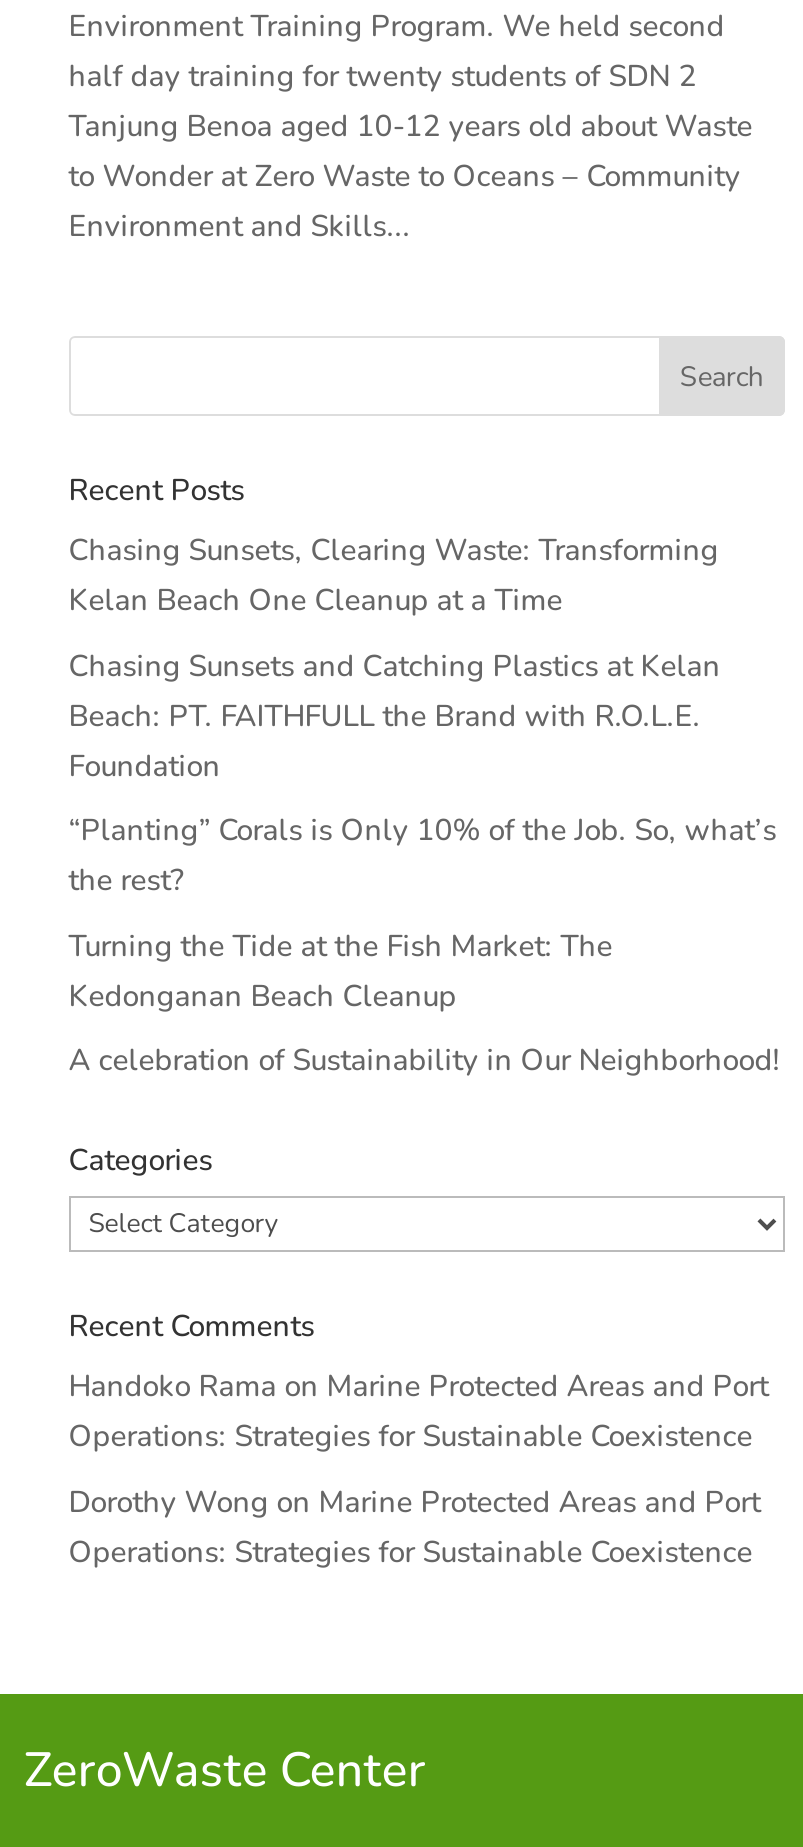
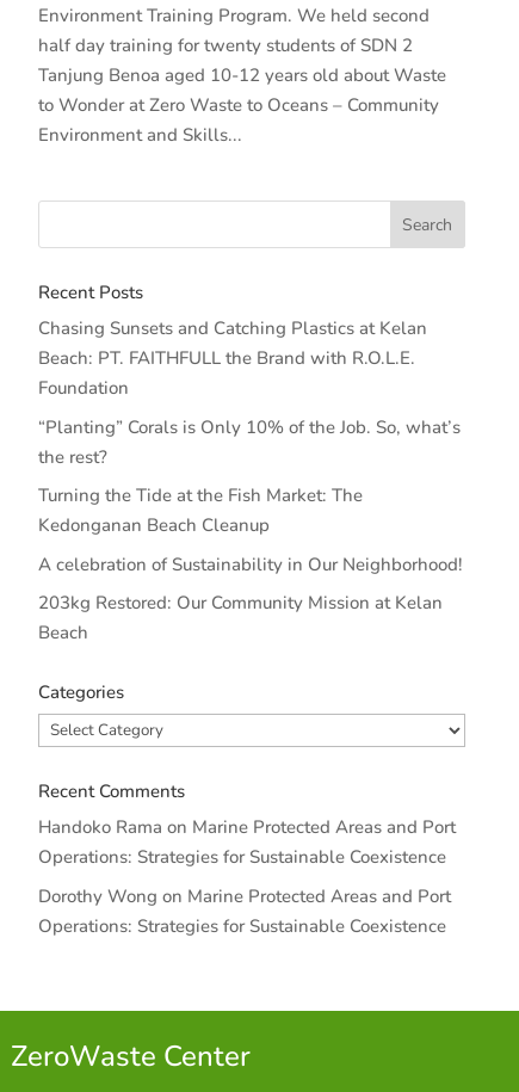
- Chasing Sunsets, Clearing Waste: Transforming
- Kelan Beach One Cleanup at a Time

moved up: Chasing Sunsets and Catching Plastics at Kelan | Beach: PT. FAITHFULL the Brand with R.O.L.E. | Foundation | “Planting” Corals is Only 10% of the Job. So, what’s | the rest? | Turning the Tide at the Fish Market: The | Kedonganan Beach Cleanup | A celebration of Sustainability in Our Neighborhood!

+ 203kg Restored: Our Community Mission at Kelan
+ Beach
